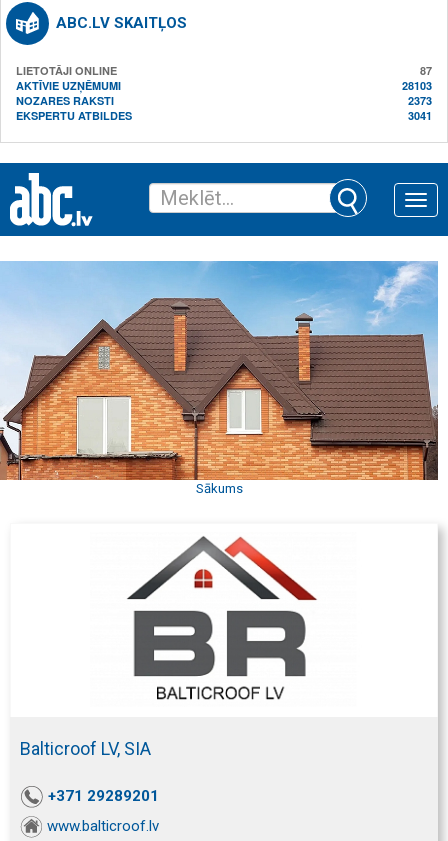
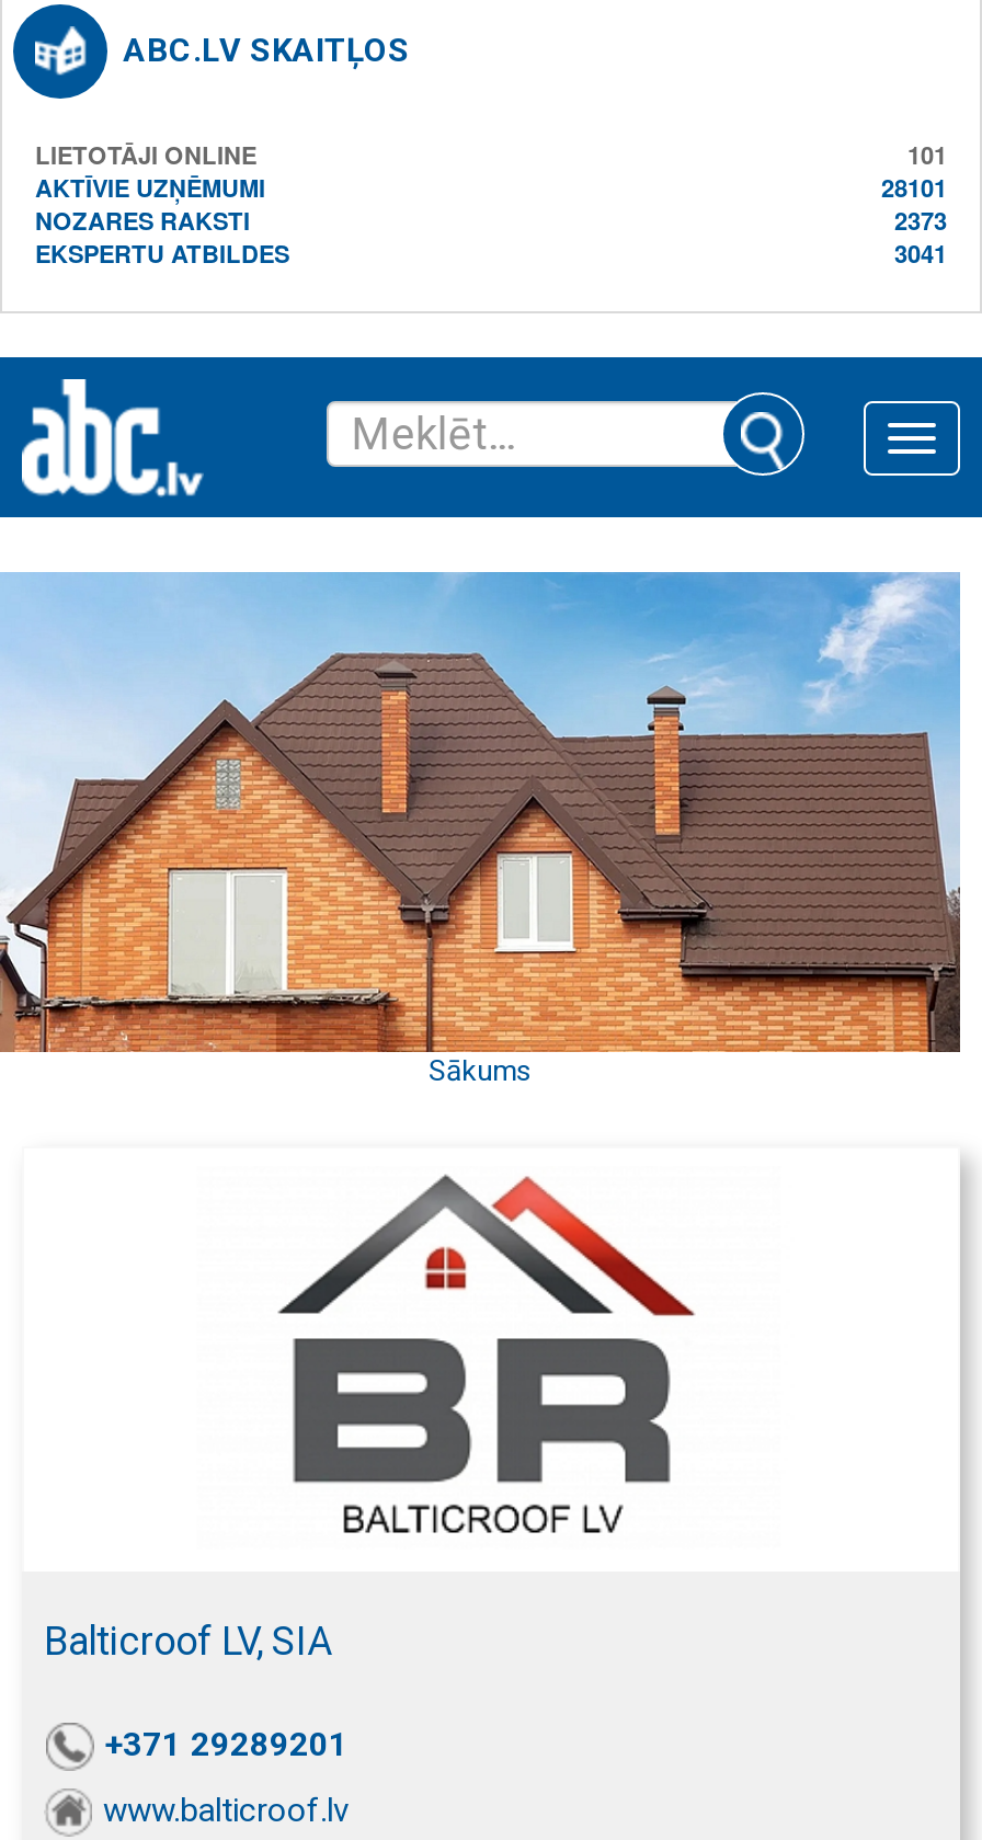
- 87
+ 101

- 28103
+ 28101
